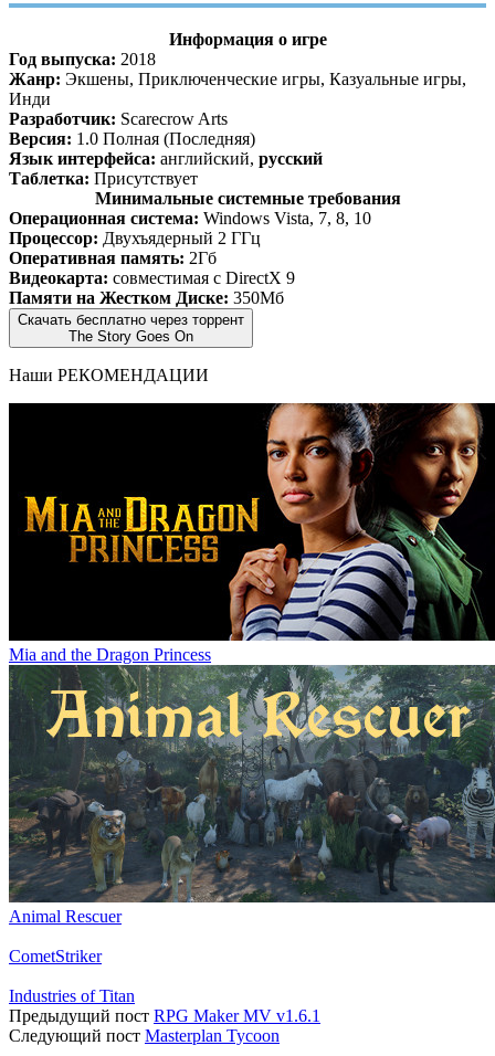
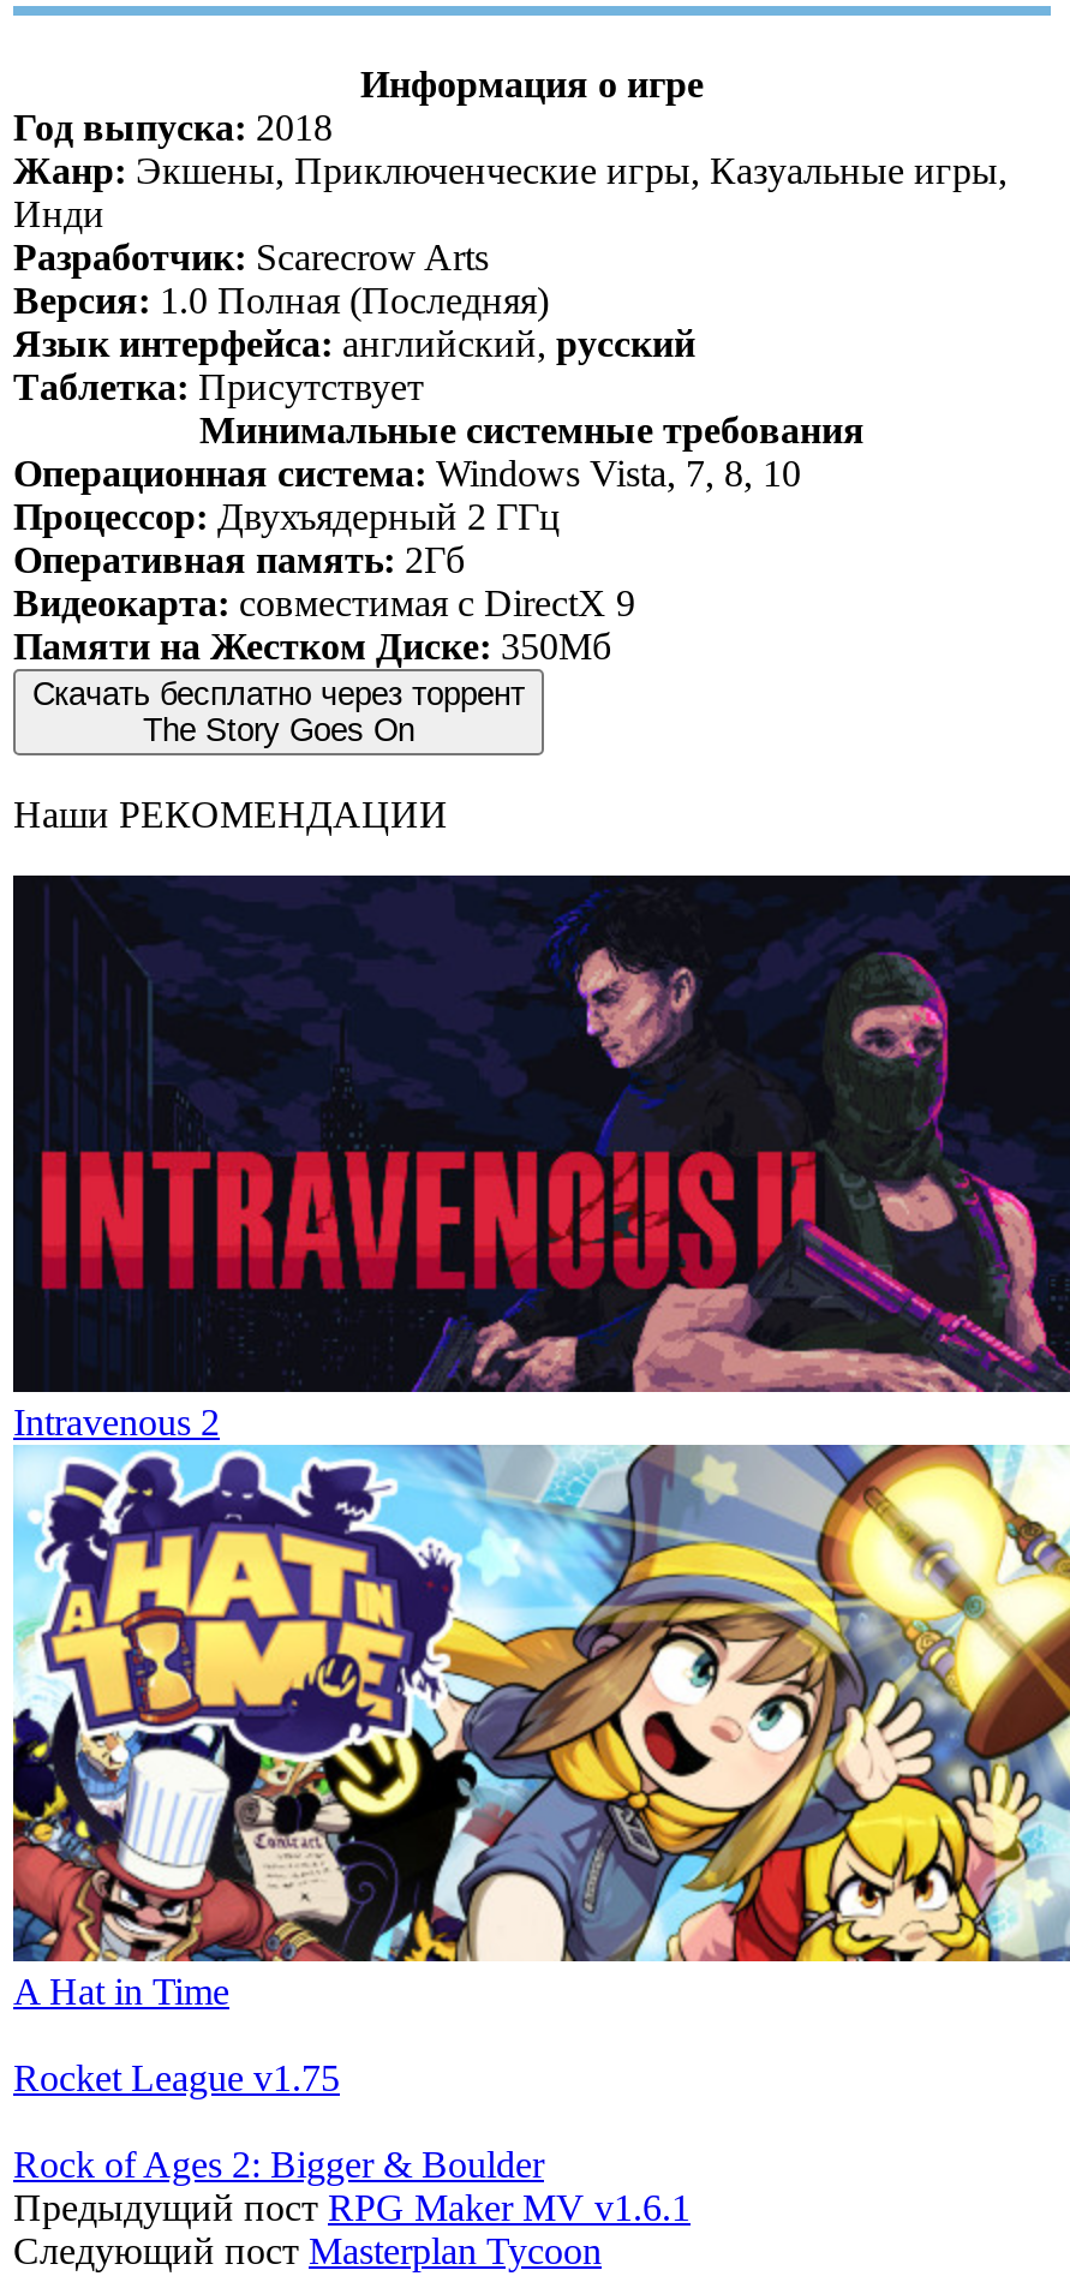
- [image]
- Mia and the Dragon Princess
+ [image]
+ Intravenous 2

- [image]
- Animal Rescuer
+ [image]
+ A Hat in Time

- CometStriker
+ Rocket League v1.75

- Industries of Titan
+ Rock of Ages 2: Bigger & Boulder
